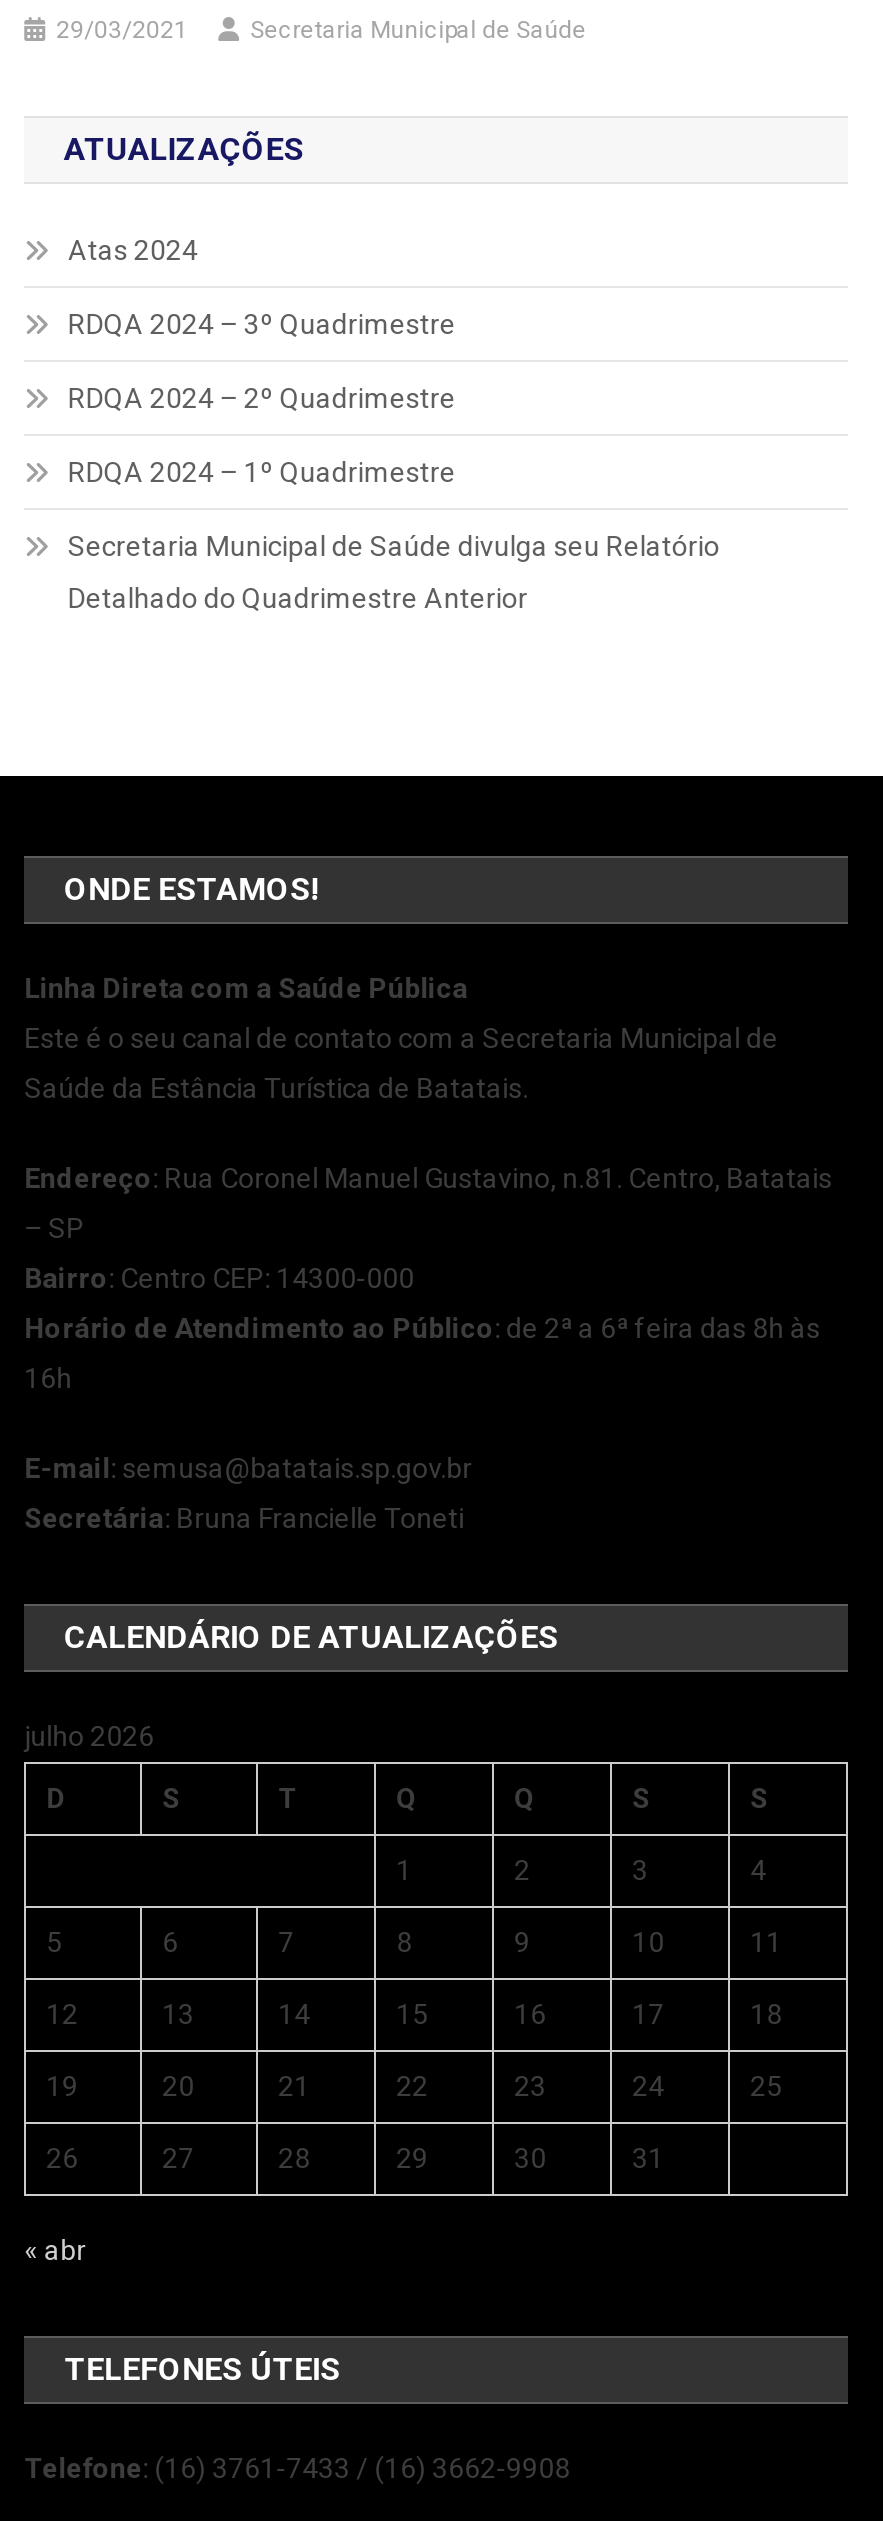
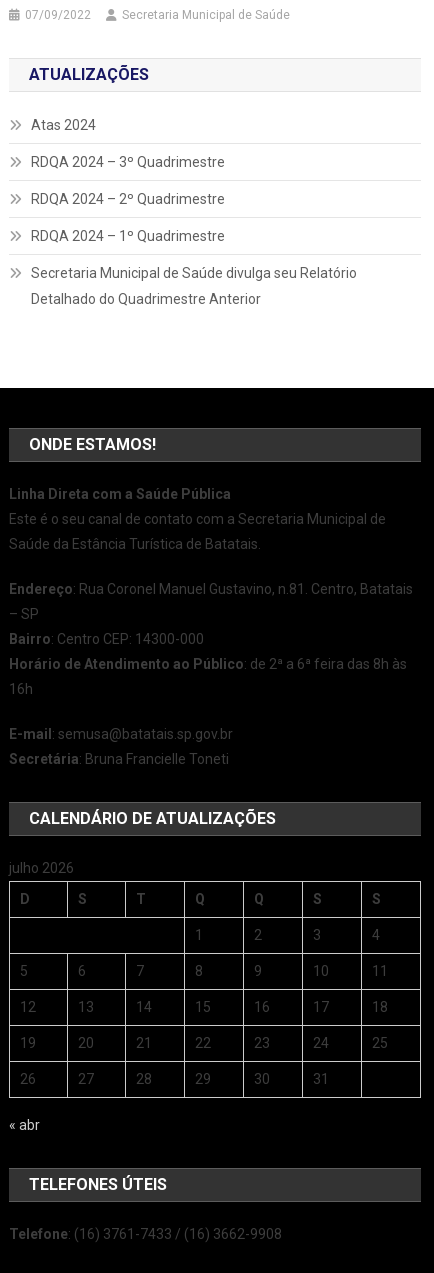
- 29/03/2021
+ 07/09/2022
